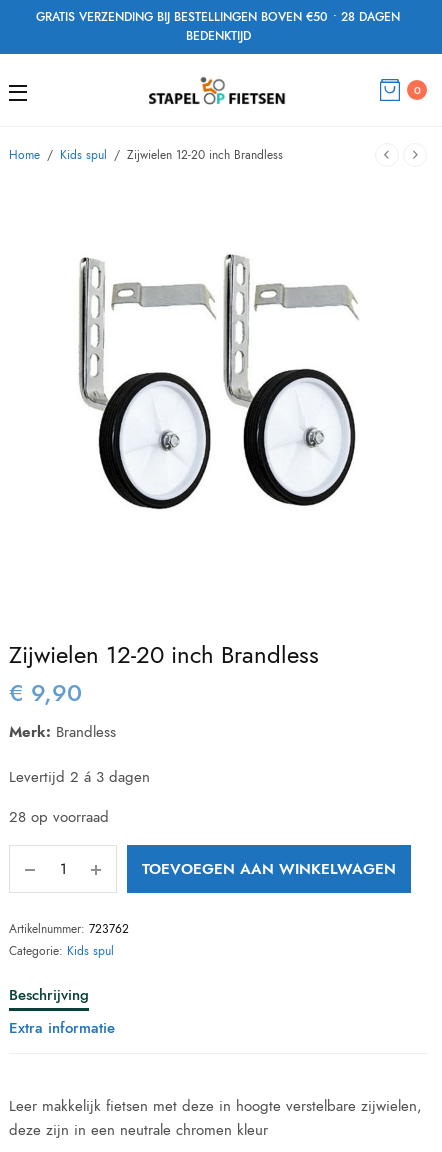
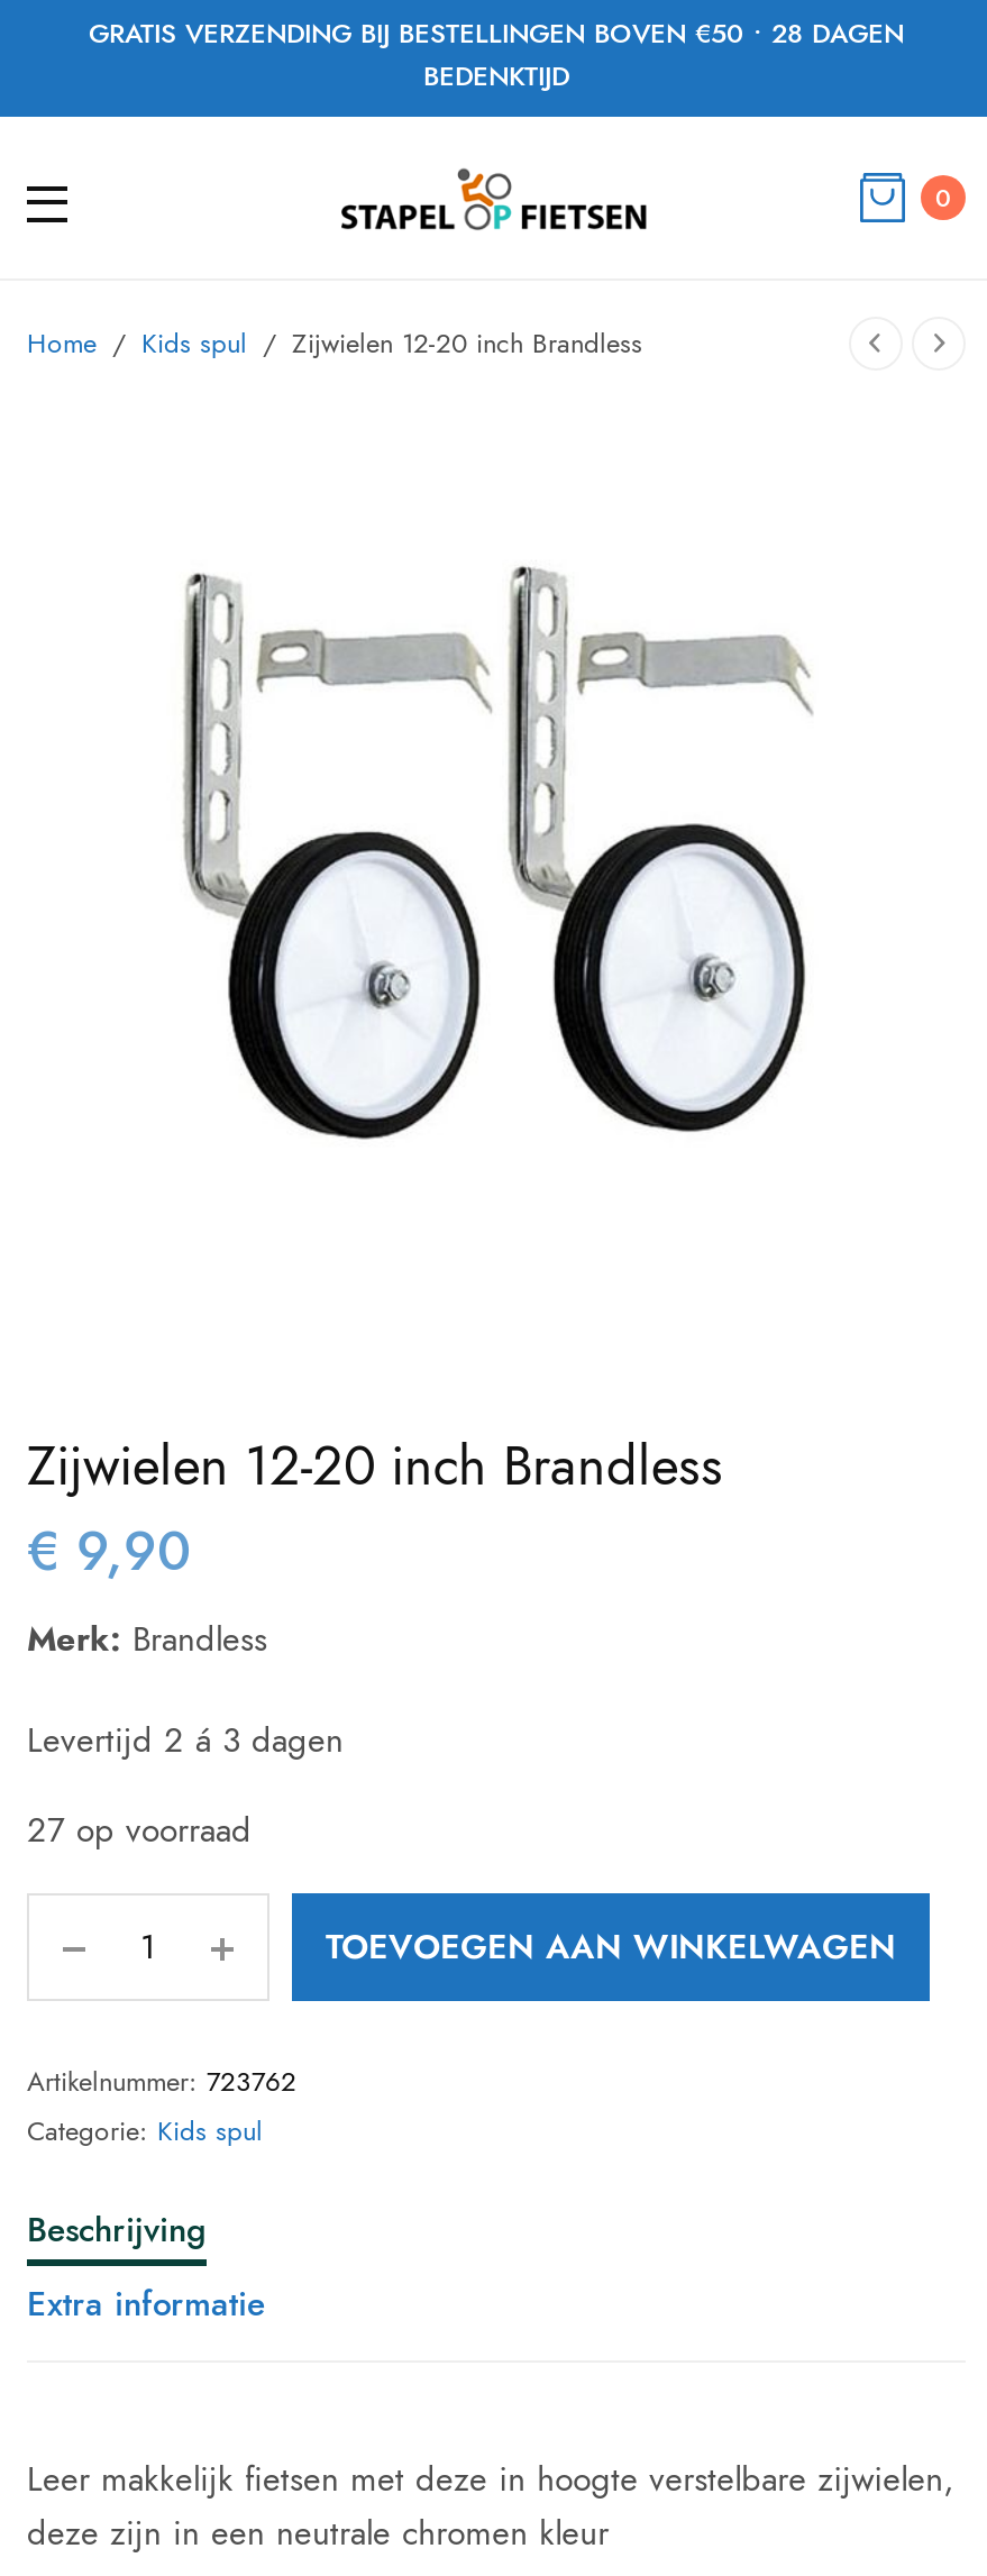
- 28 op voorraad
+ 27 op voorraad
